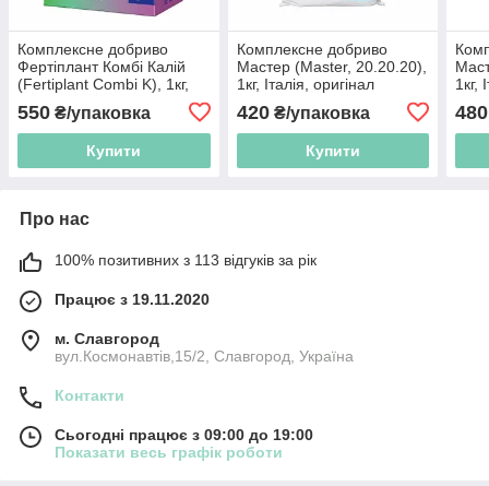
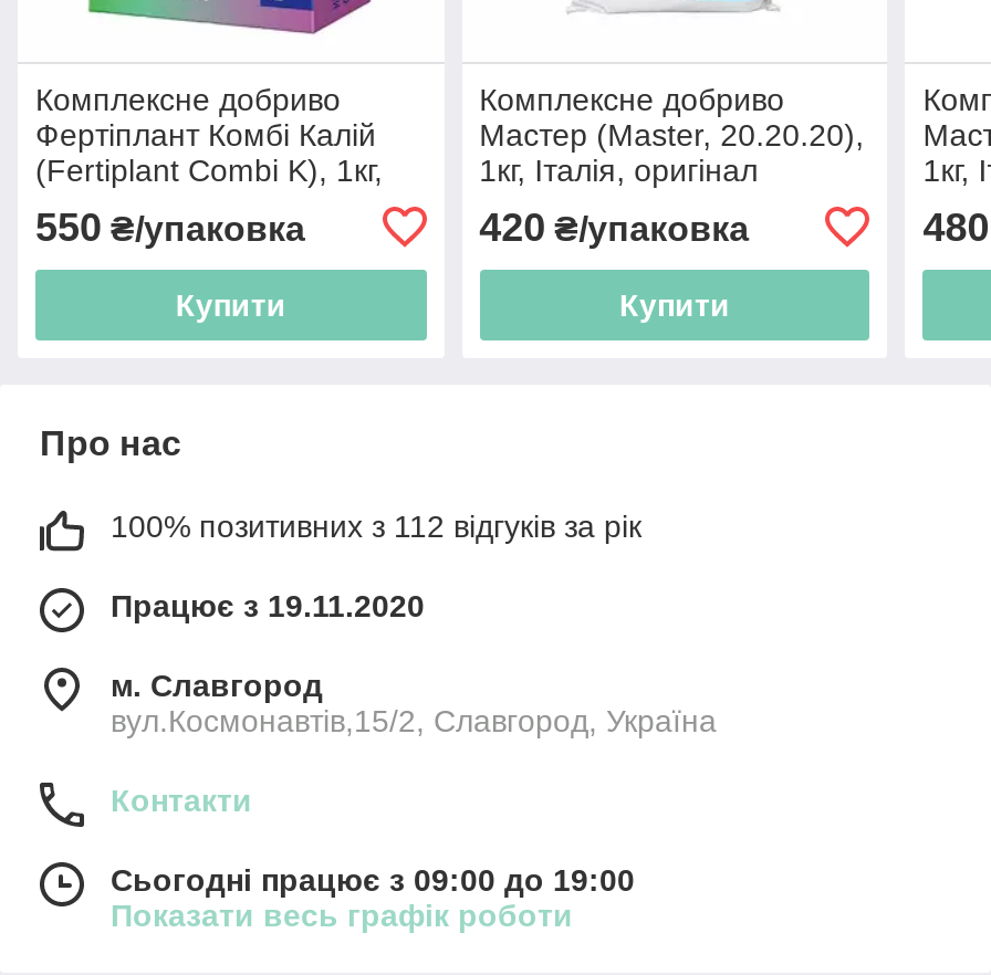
- 100% позитивних з 113 відгуків за рік
+ 100% позитивних з 112 відгуків за рік
